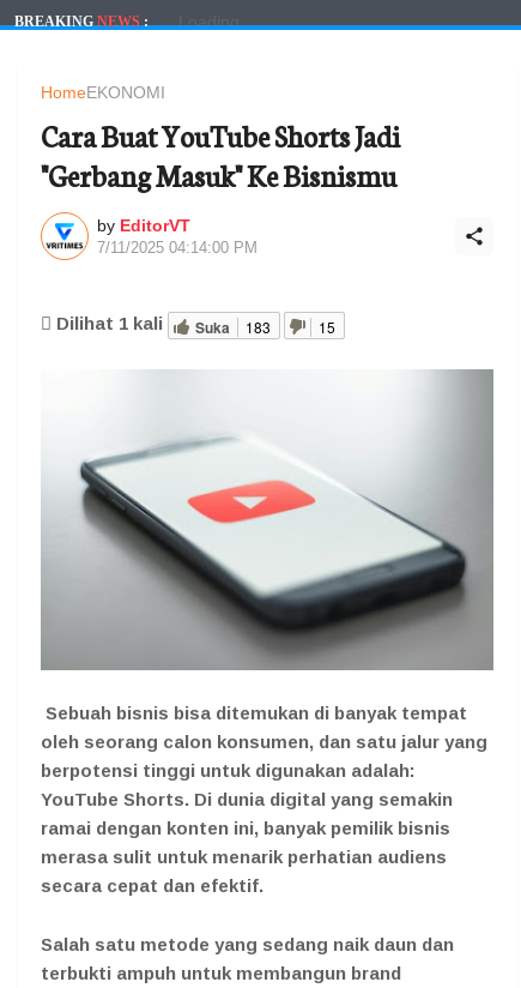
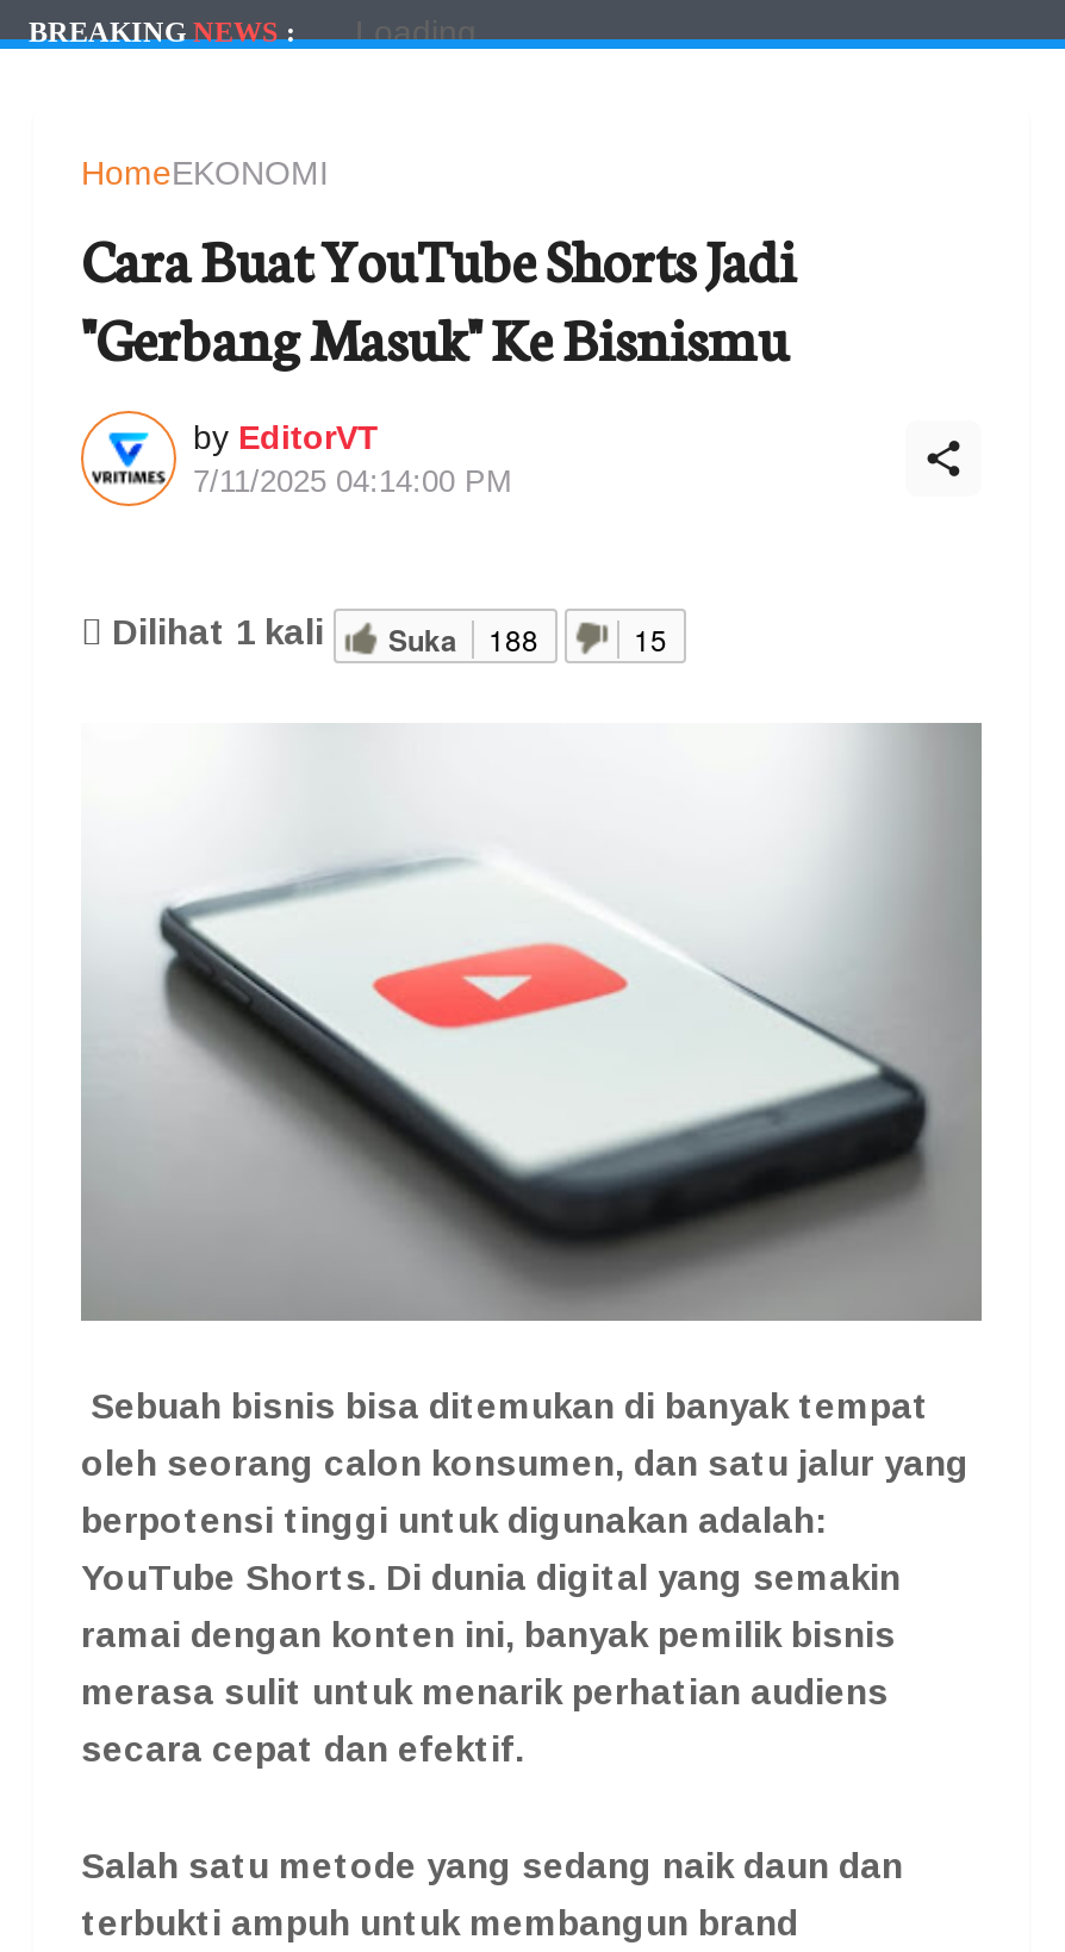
- Dilihat 1 kali Suka 183
+ Dilihat 1 kali Suka 188
